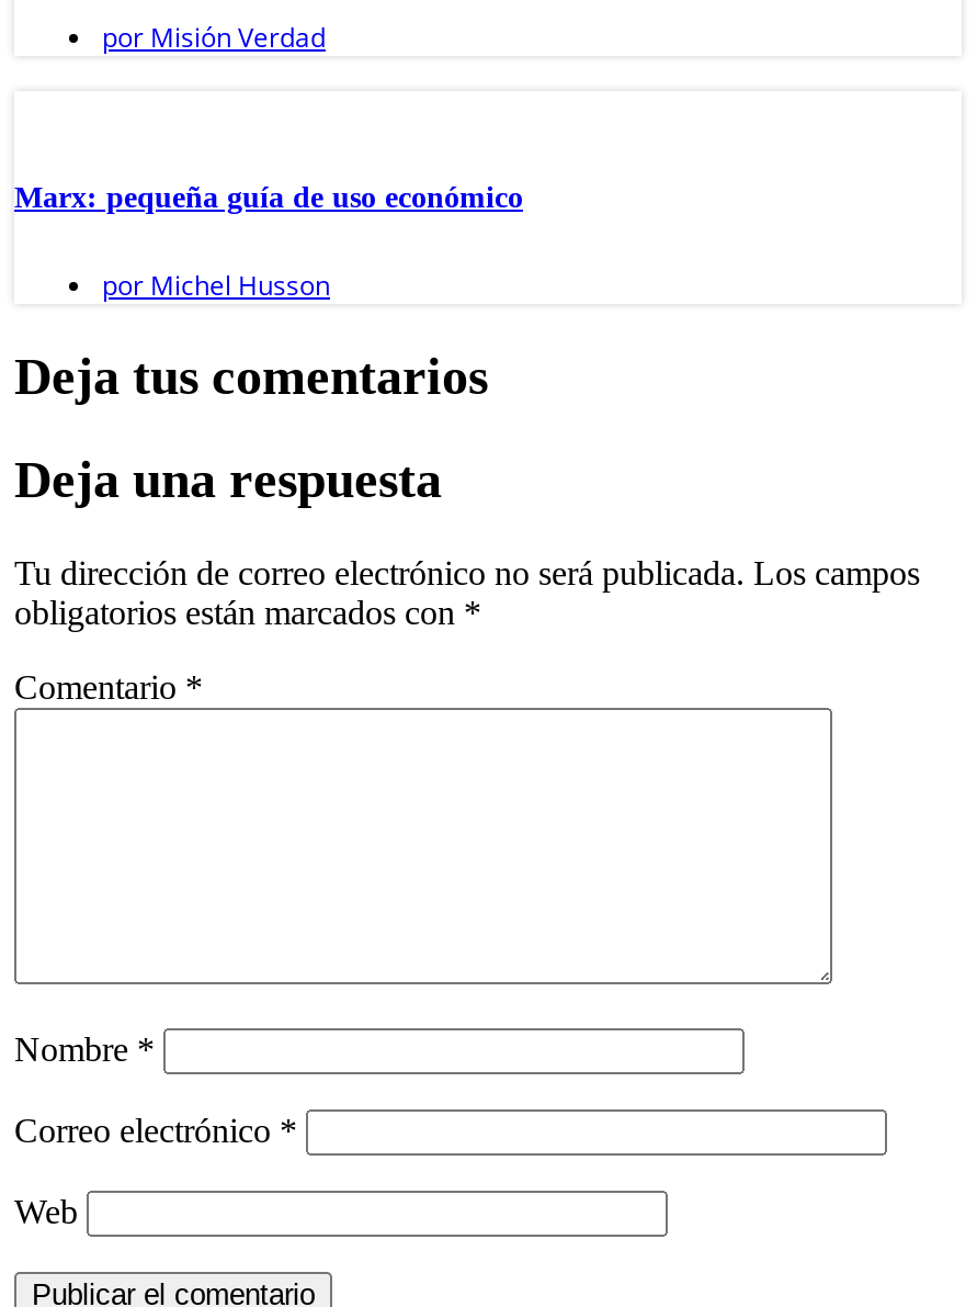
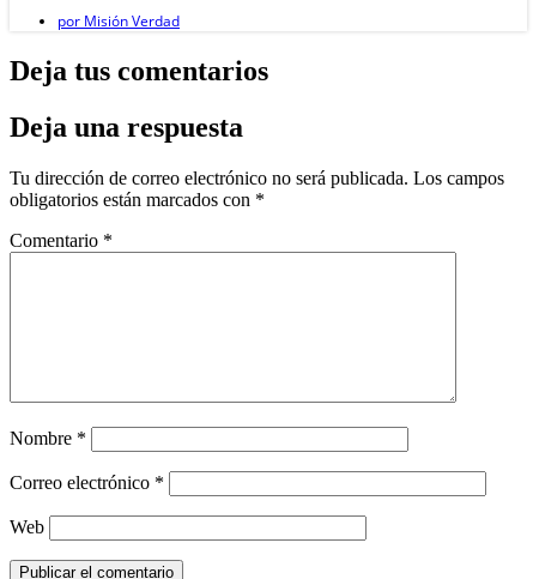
- Marx: pequeña guía de uso económico
- por Michel Husson
